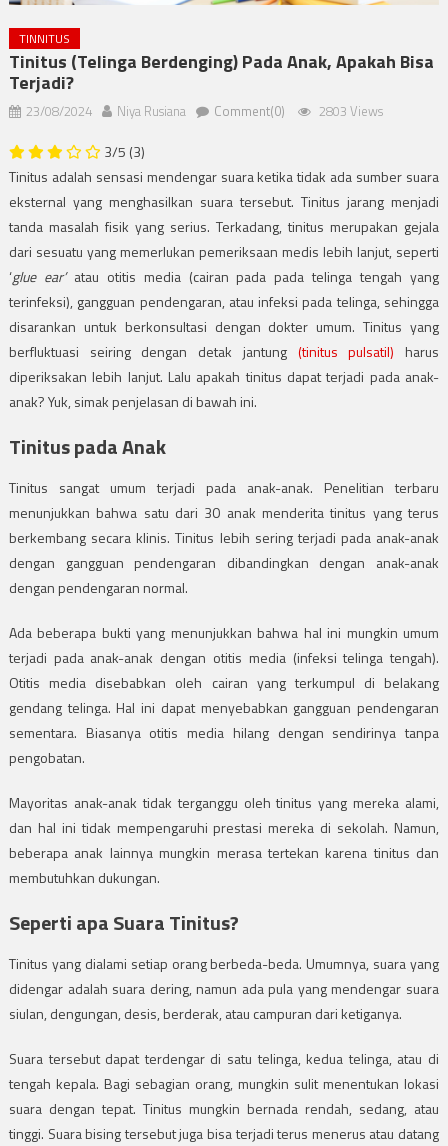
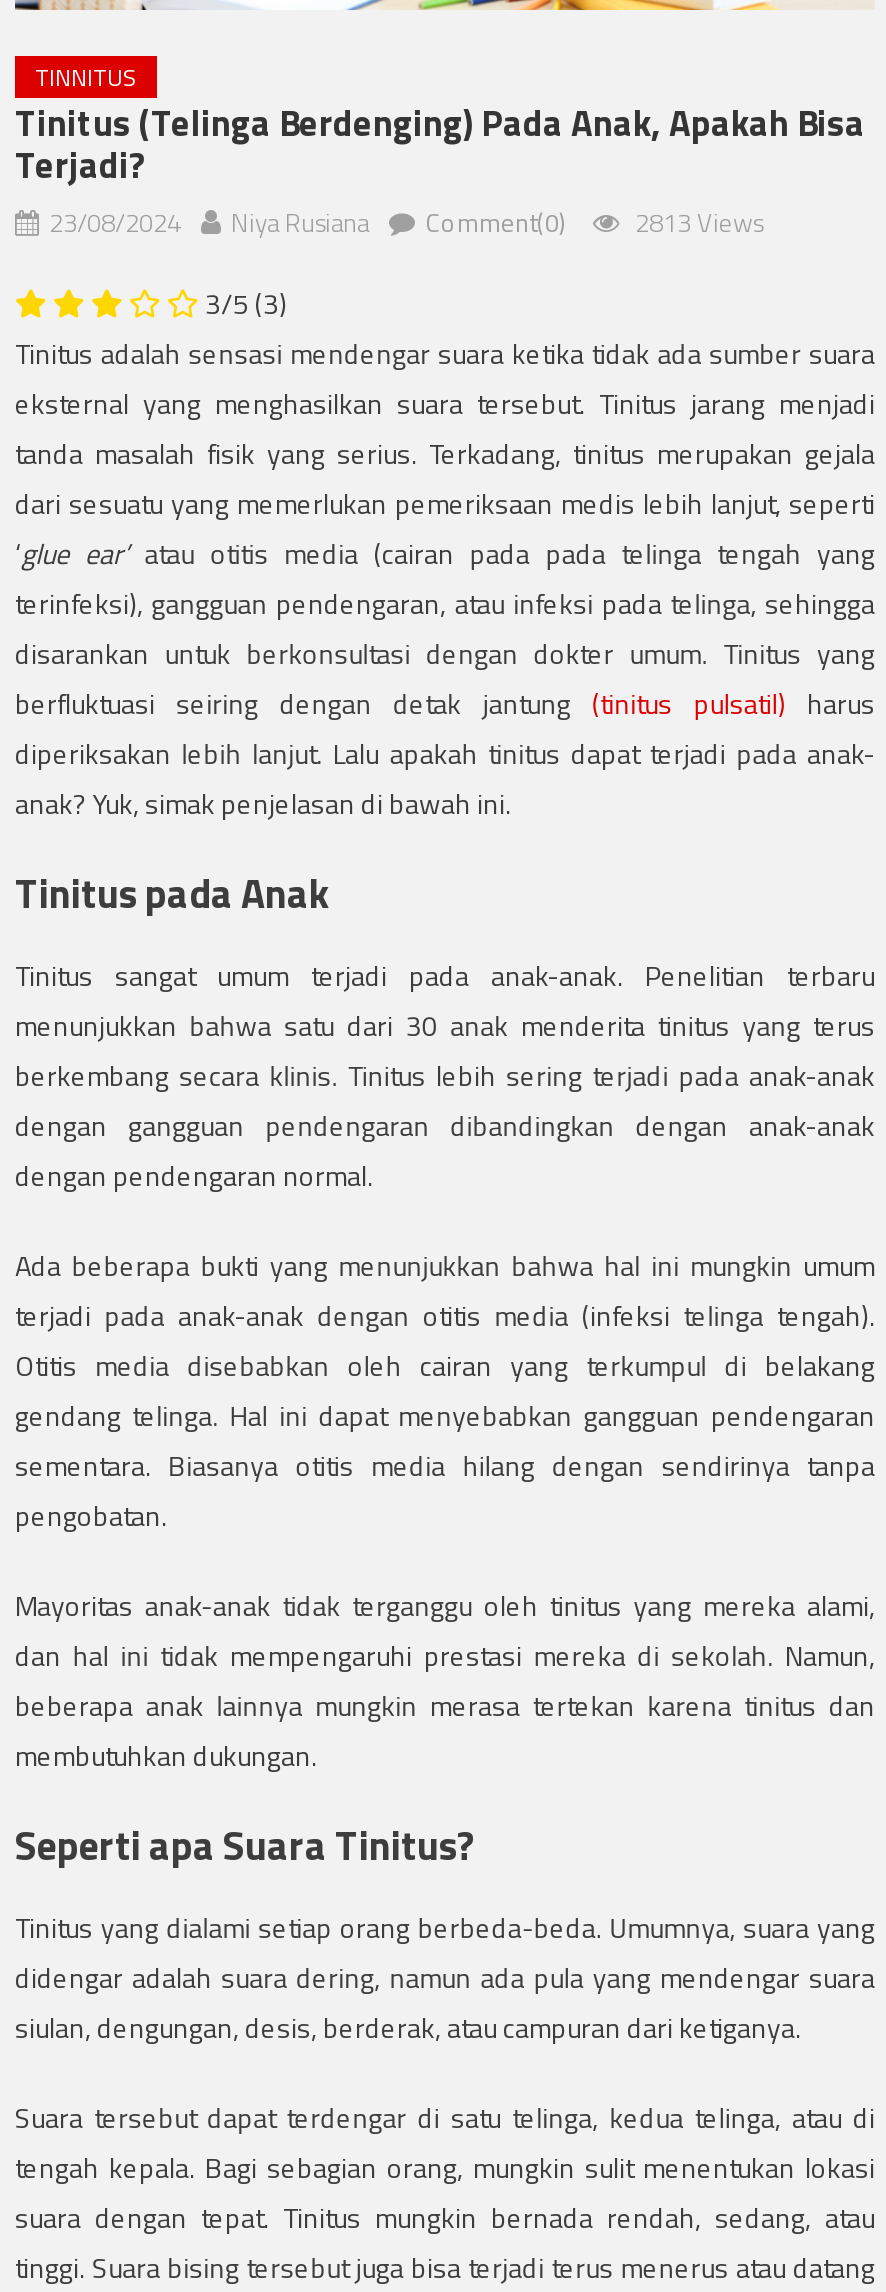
- 23/08/2024 Niya Rusiana Comment(0) 2803 Views
+ 23/08/2024 Niya Rusiana Comment(0) 2813 Views
